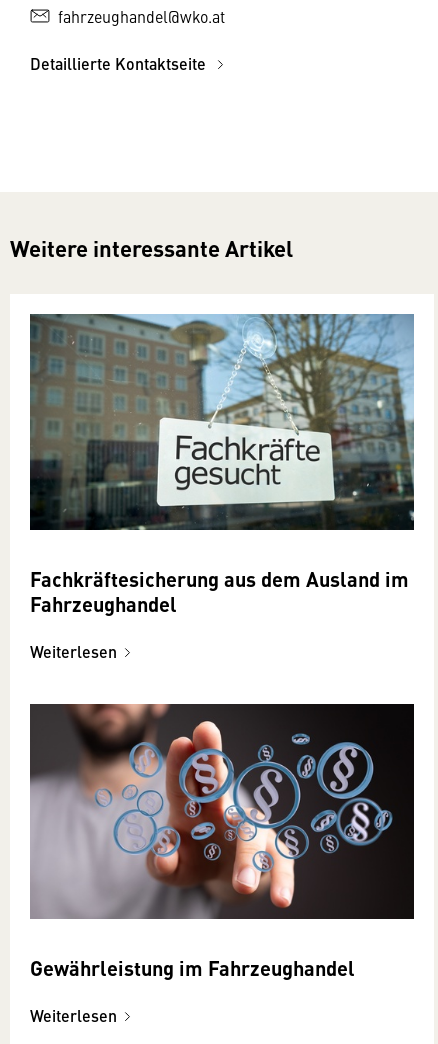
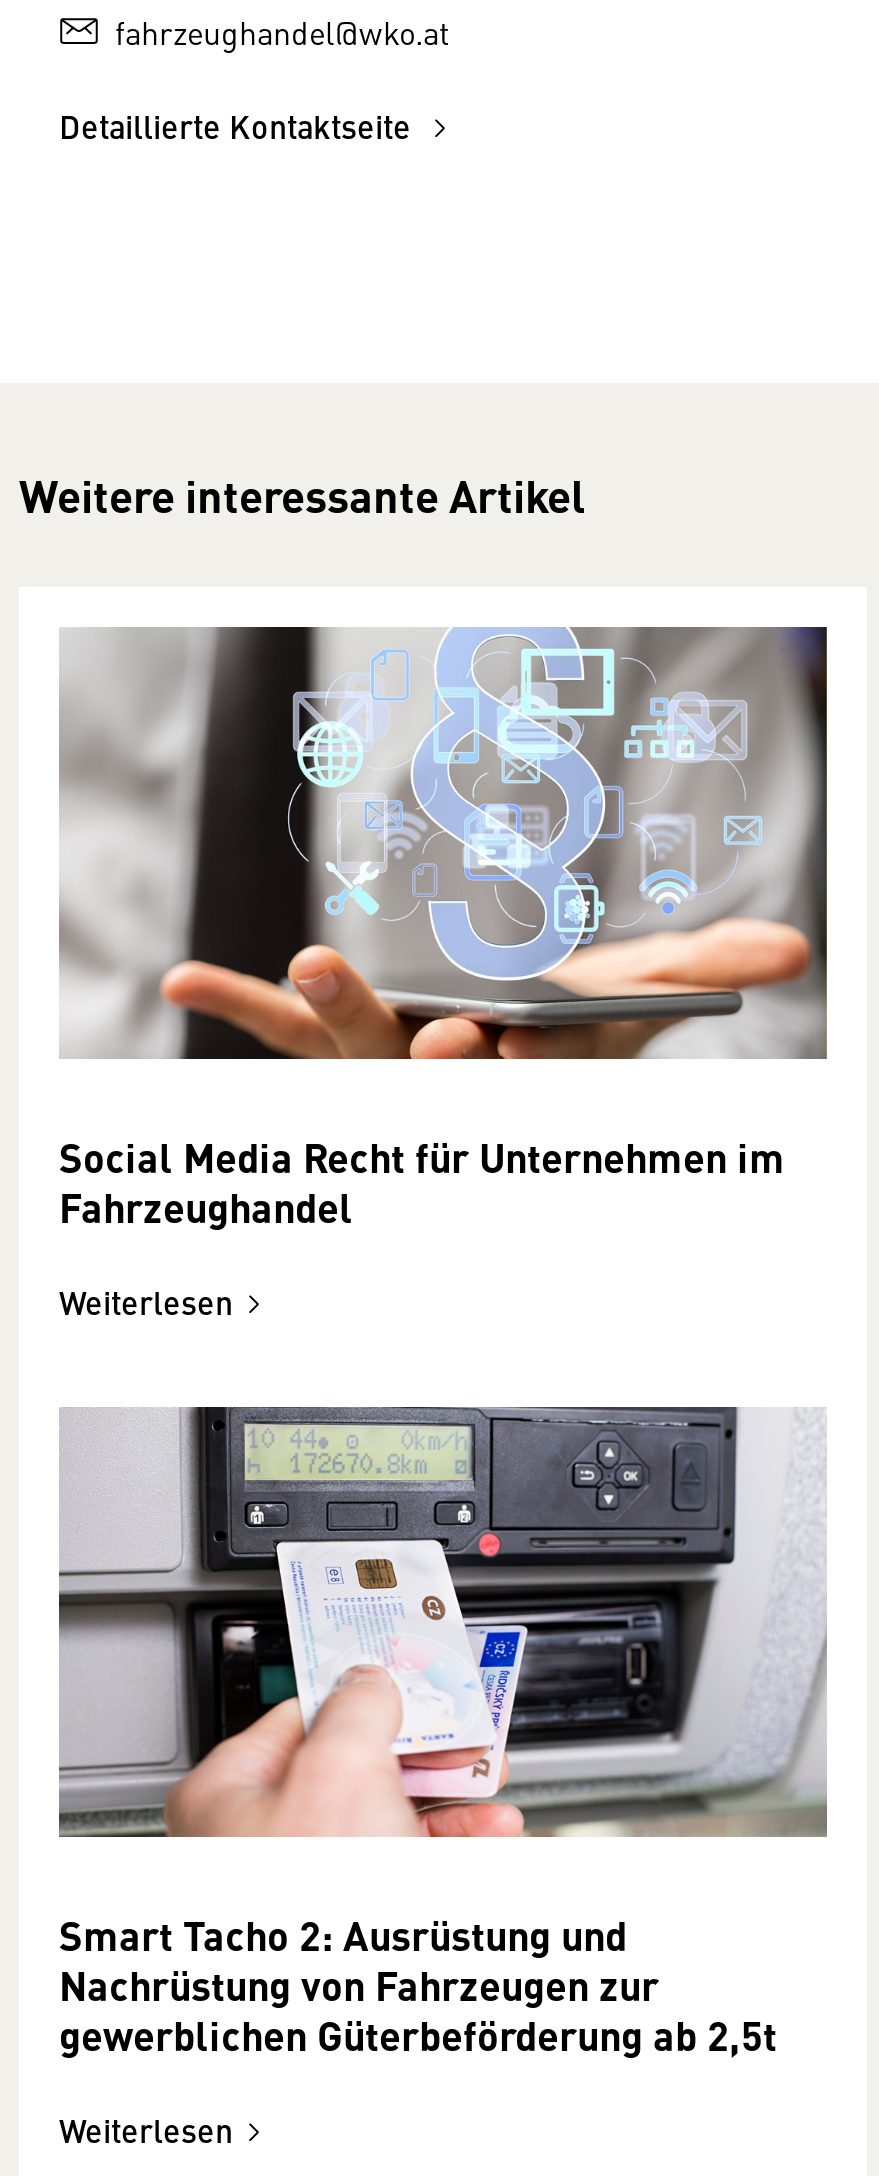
- [image]
- Fachkräftesicherung aus dem Ausland im
+ [image]
+ Social Media Recht für Unternehmen im

- [image]
- Gewährleistung im Fahrzeughandel
+ [image]
+ Smart Tacho 2: Ausrüstung und
+ Nachrüstung von Fahrzeugen zur
+ gewerblichen Güterbeförderung ab 2,5t
